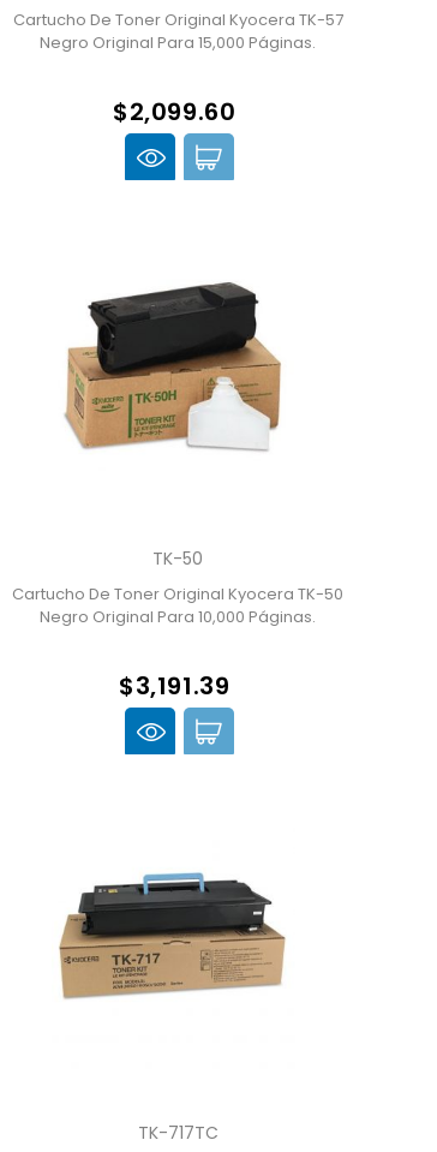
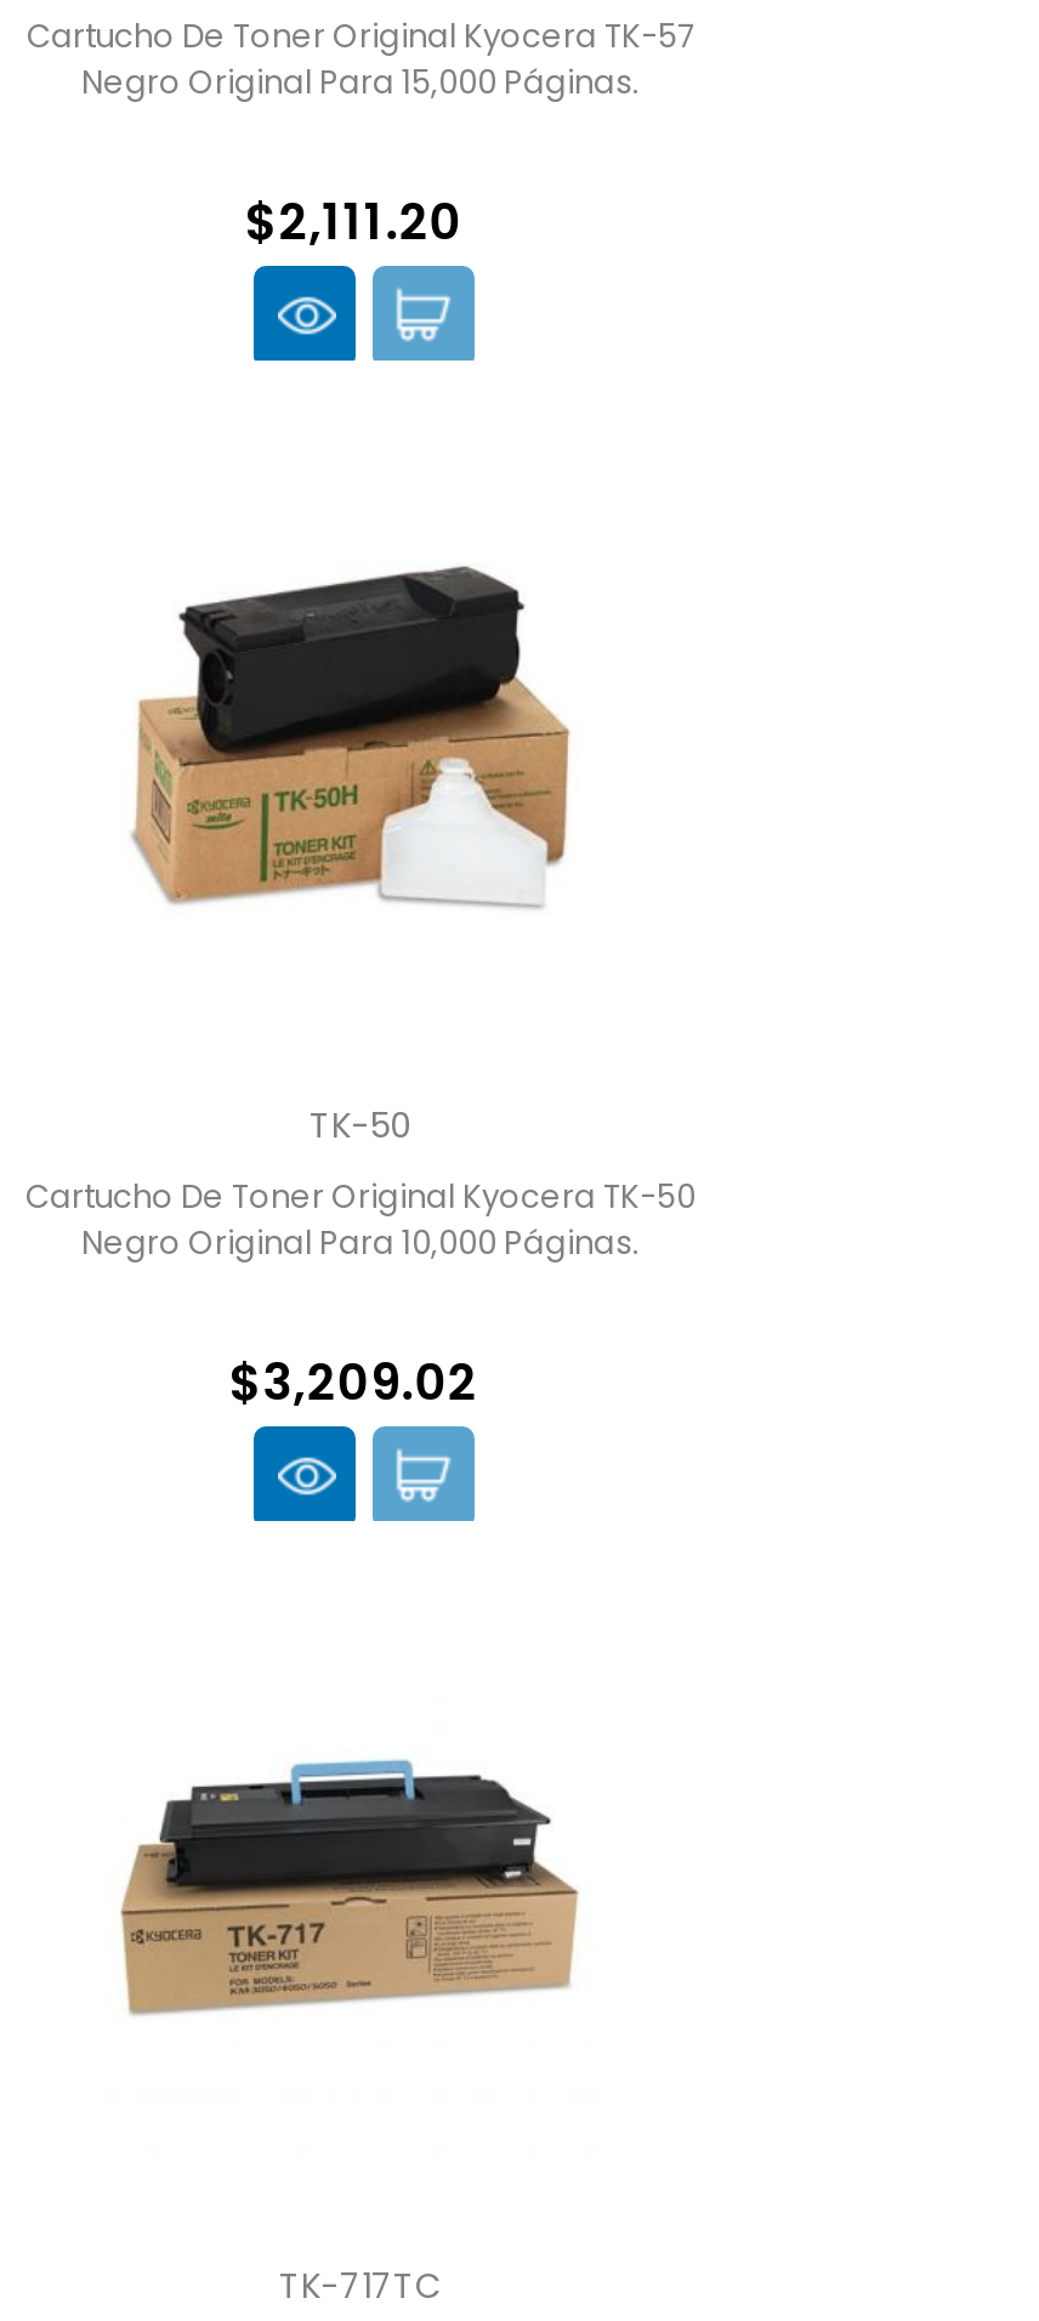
- $2,099.60
+ $2,111.20

- $3,191.39
+ $3,209.02
